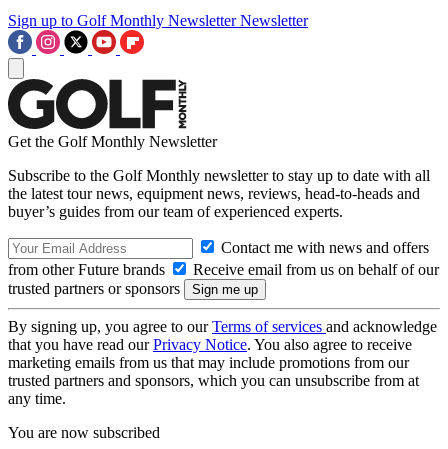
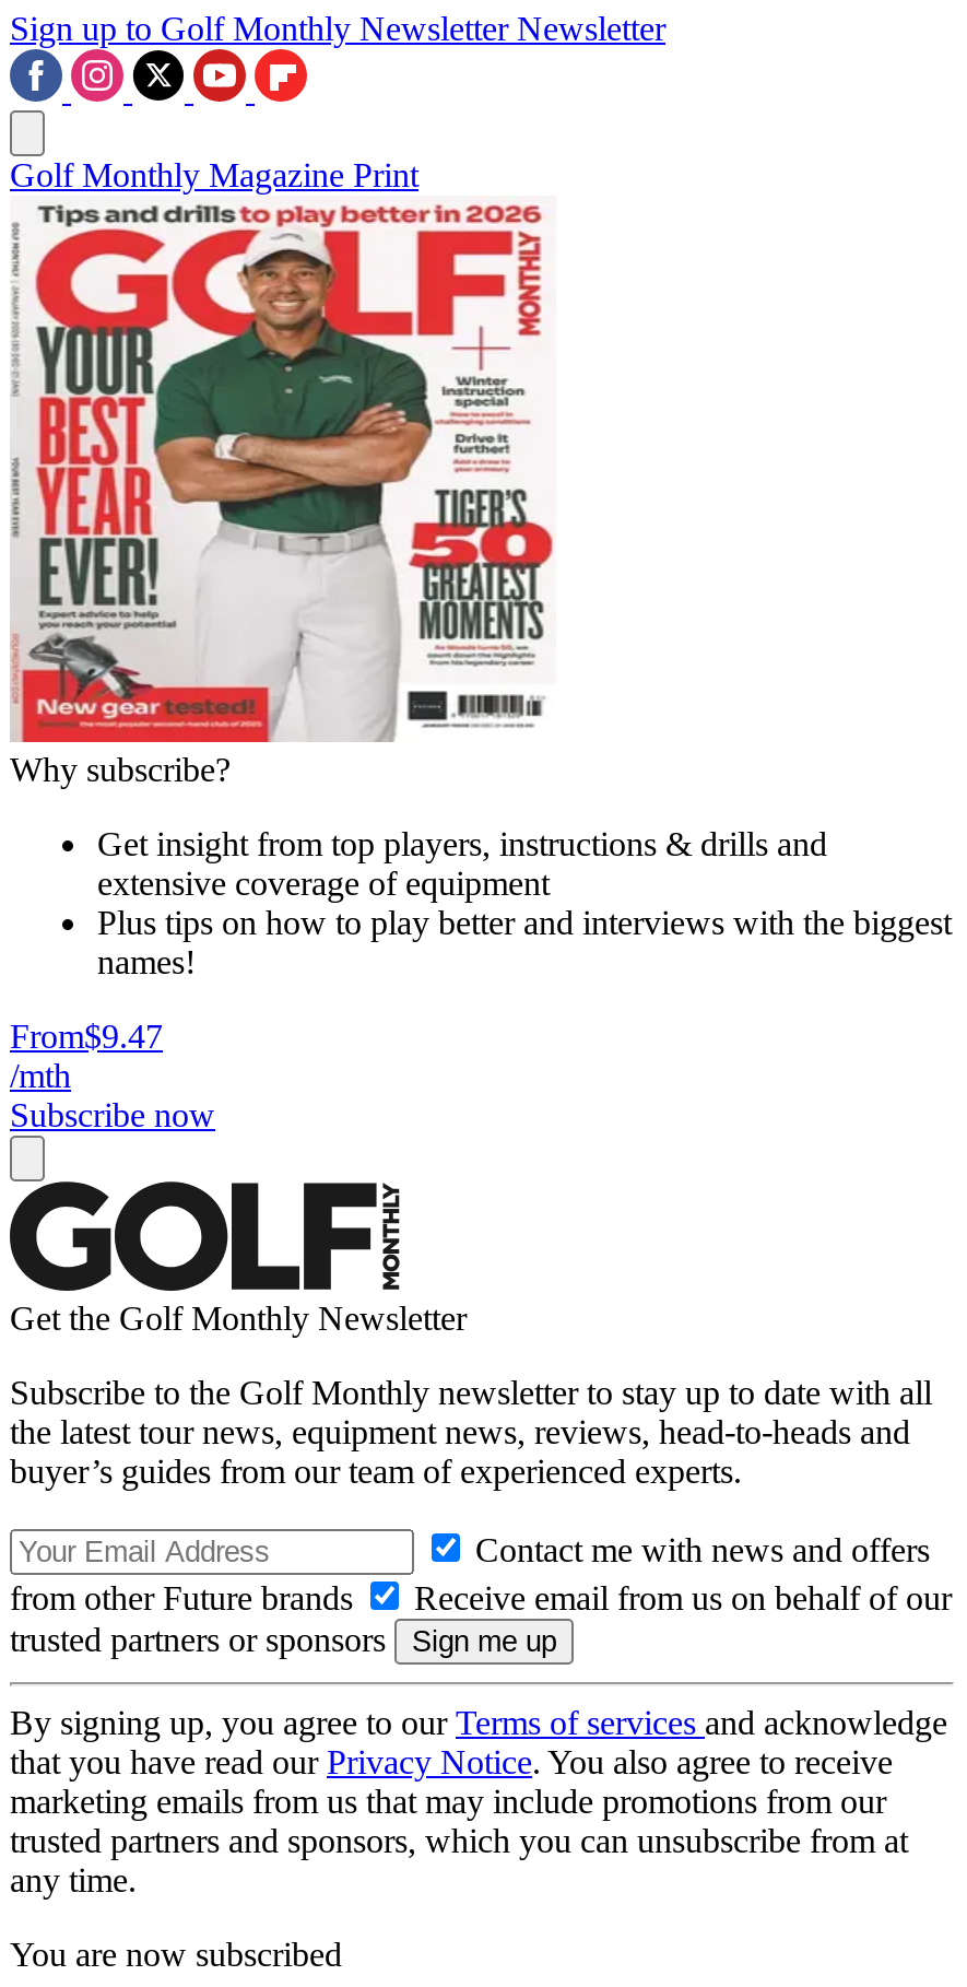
+ Golf Monthly Magazine Print

+ [image]
+ Why subscribe?
+ Get insight from top players, instructions & drills and
+ extensive coverage of equipment
+ Plus tips on how to play better and interviews with the biggest
+ names!
+ From$9.47
+ /mth
+ Subscribe now
